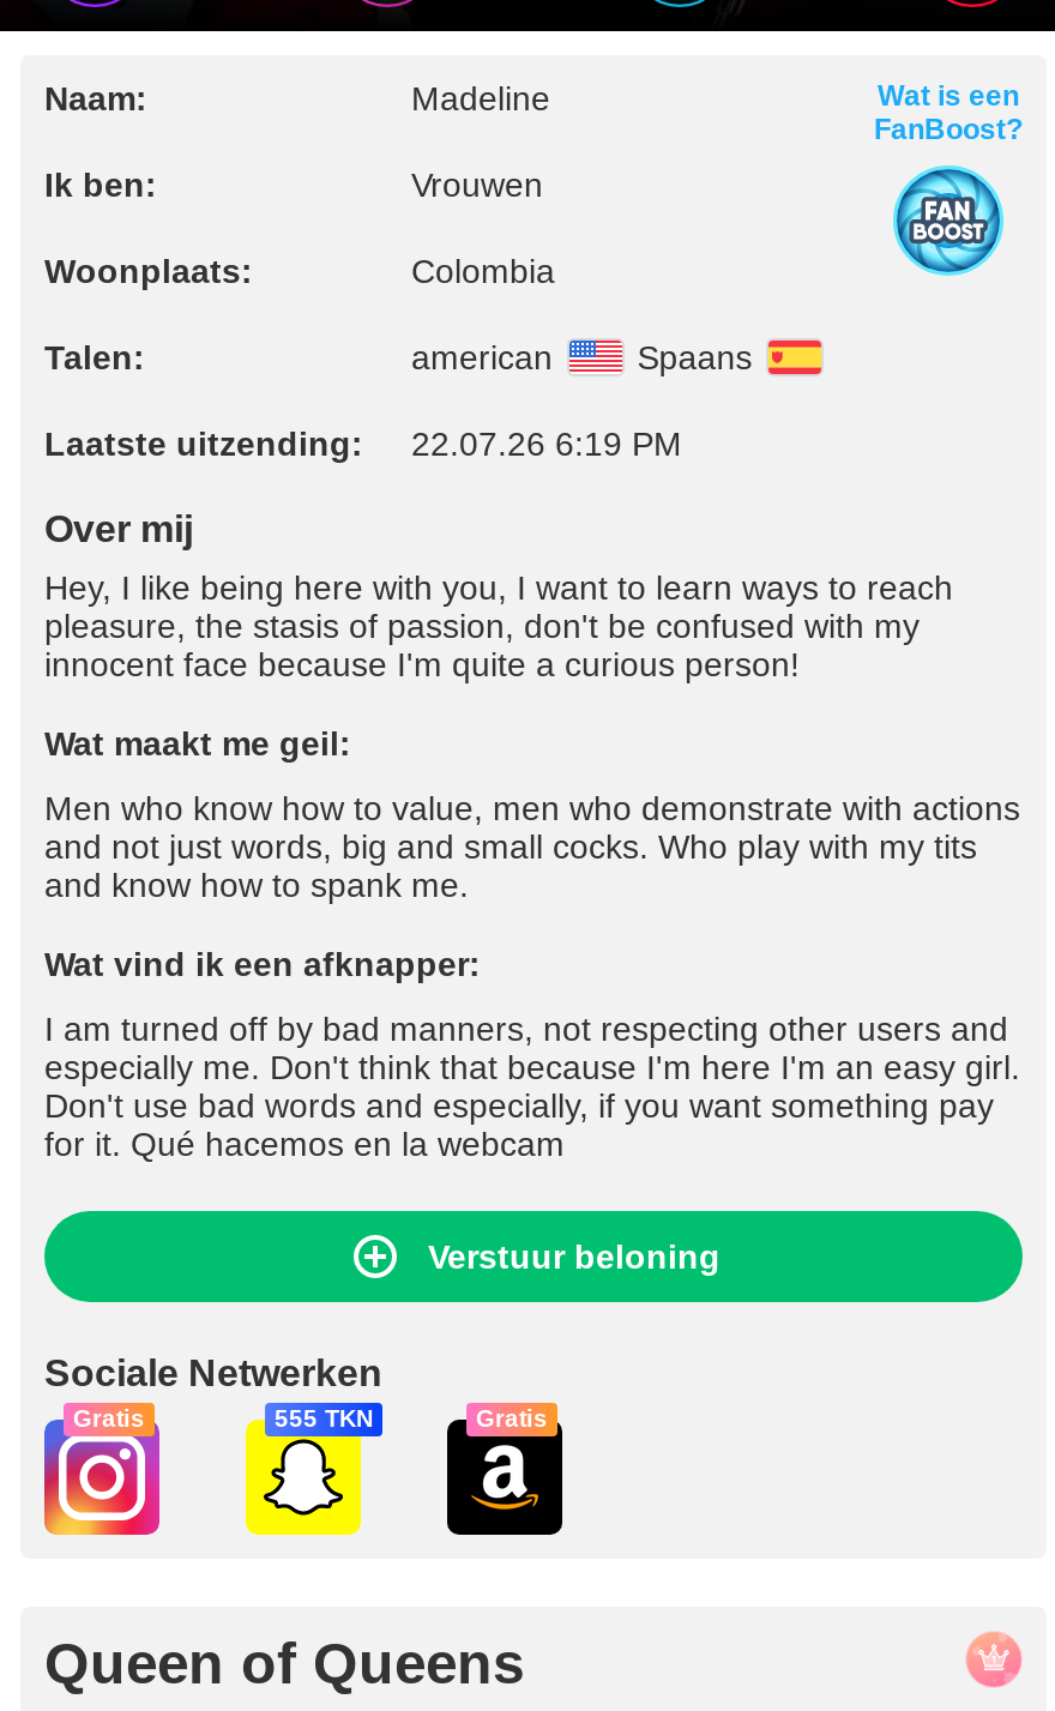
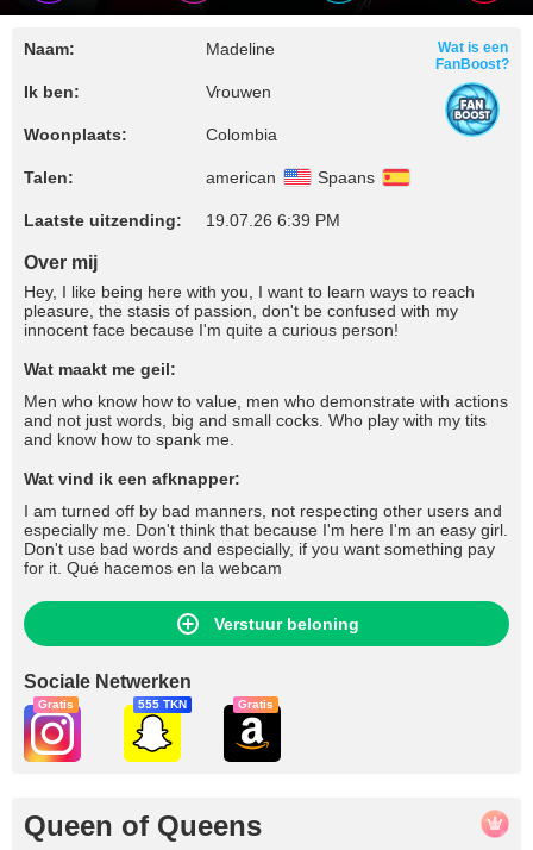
- Laatste uitzending: 22.07.26 6:19 PM
+ Laatste uitzending: 19.07.26 6:39 PM
